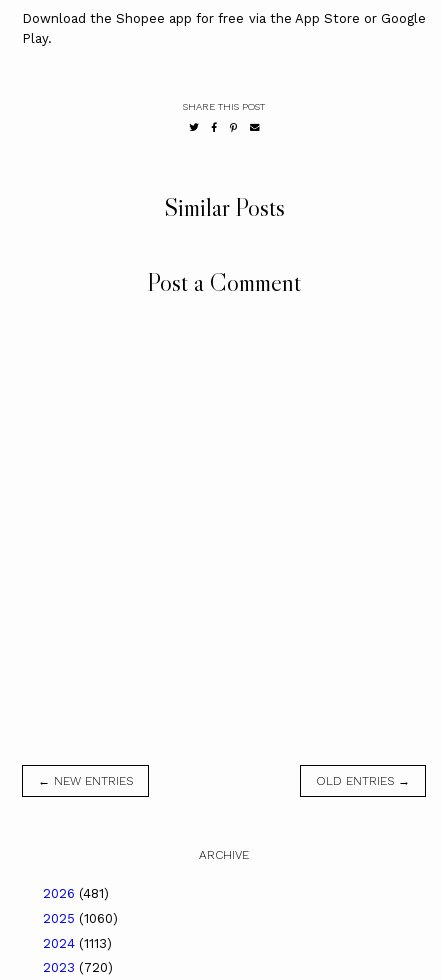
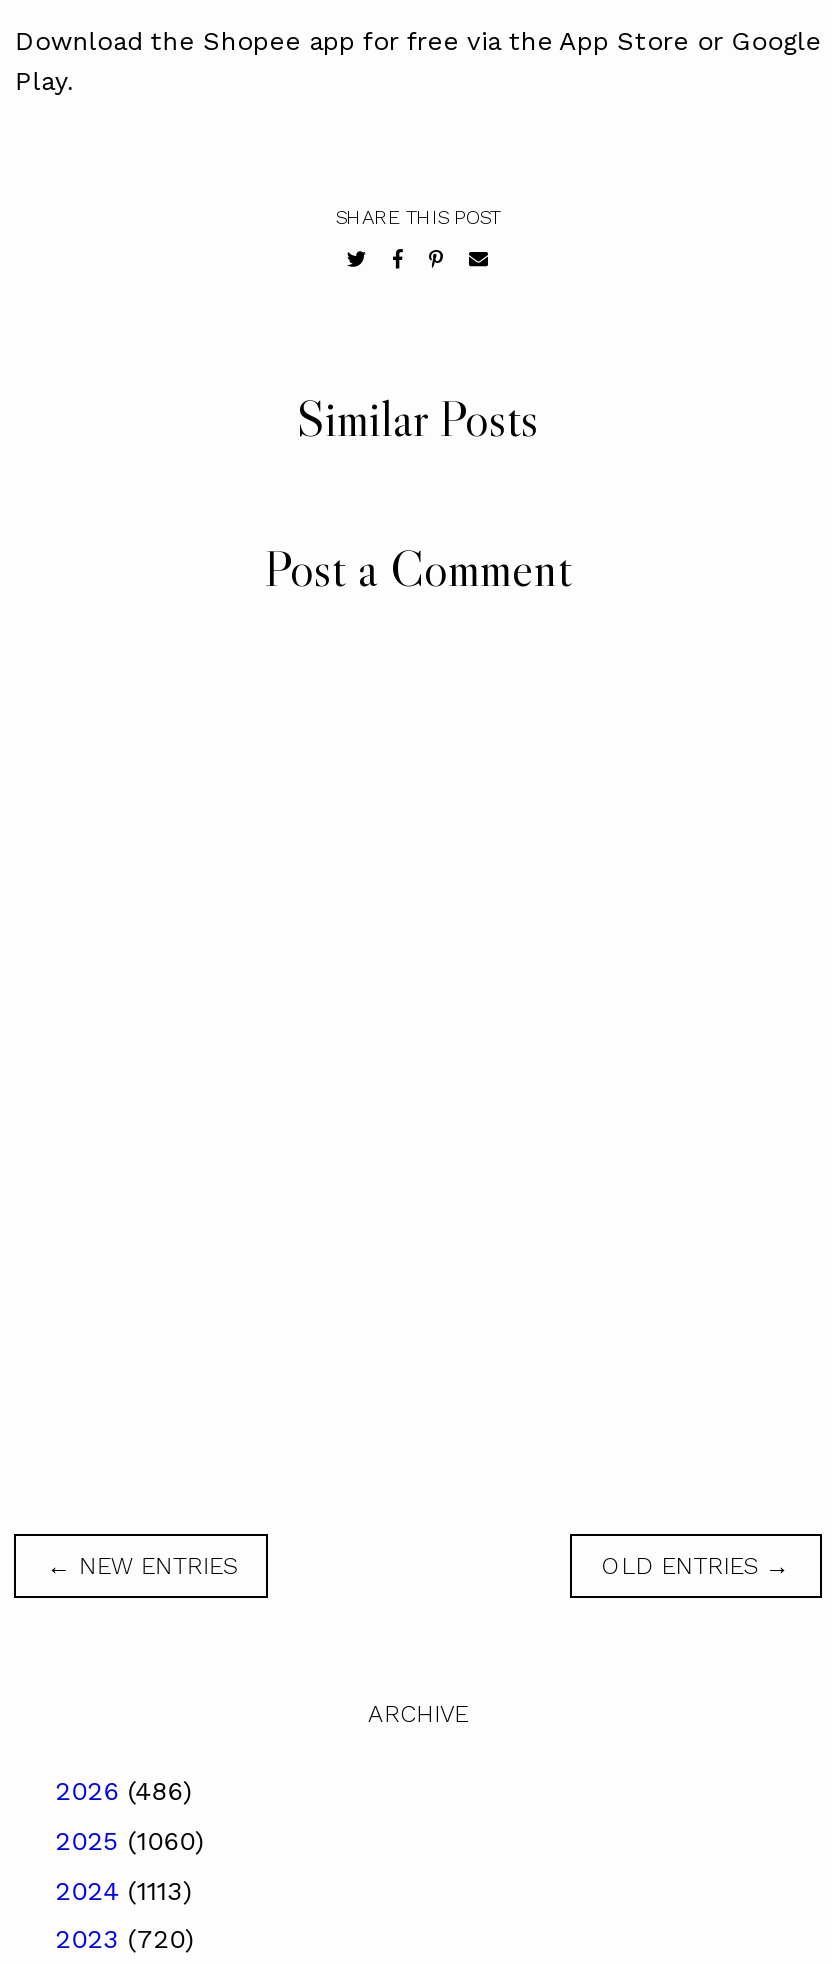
- 2026 (481)
+ 2026 (486)
